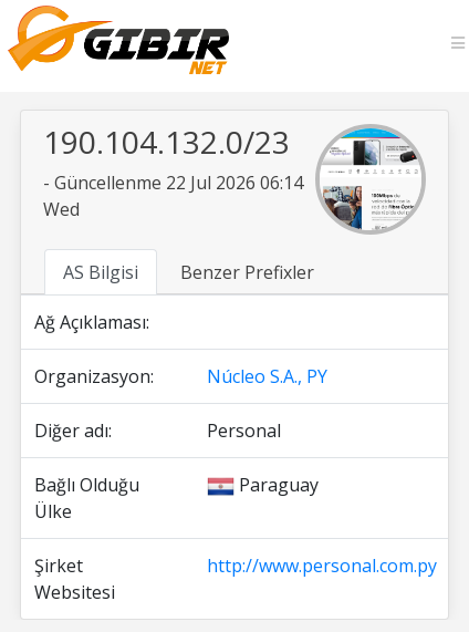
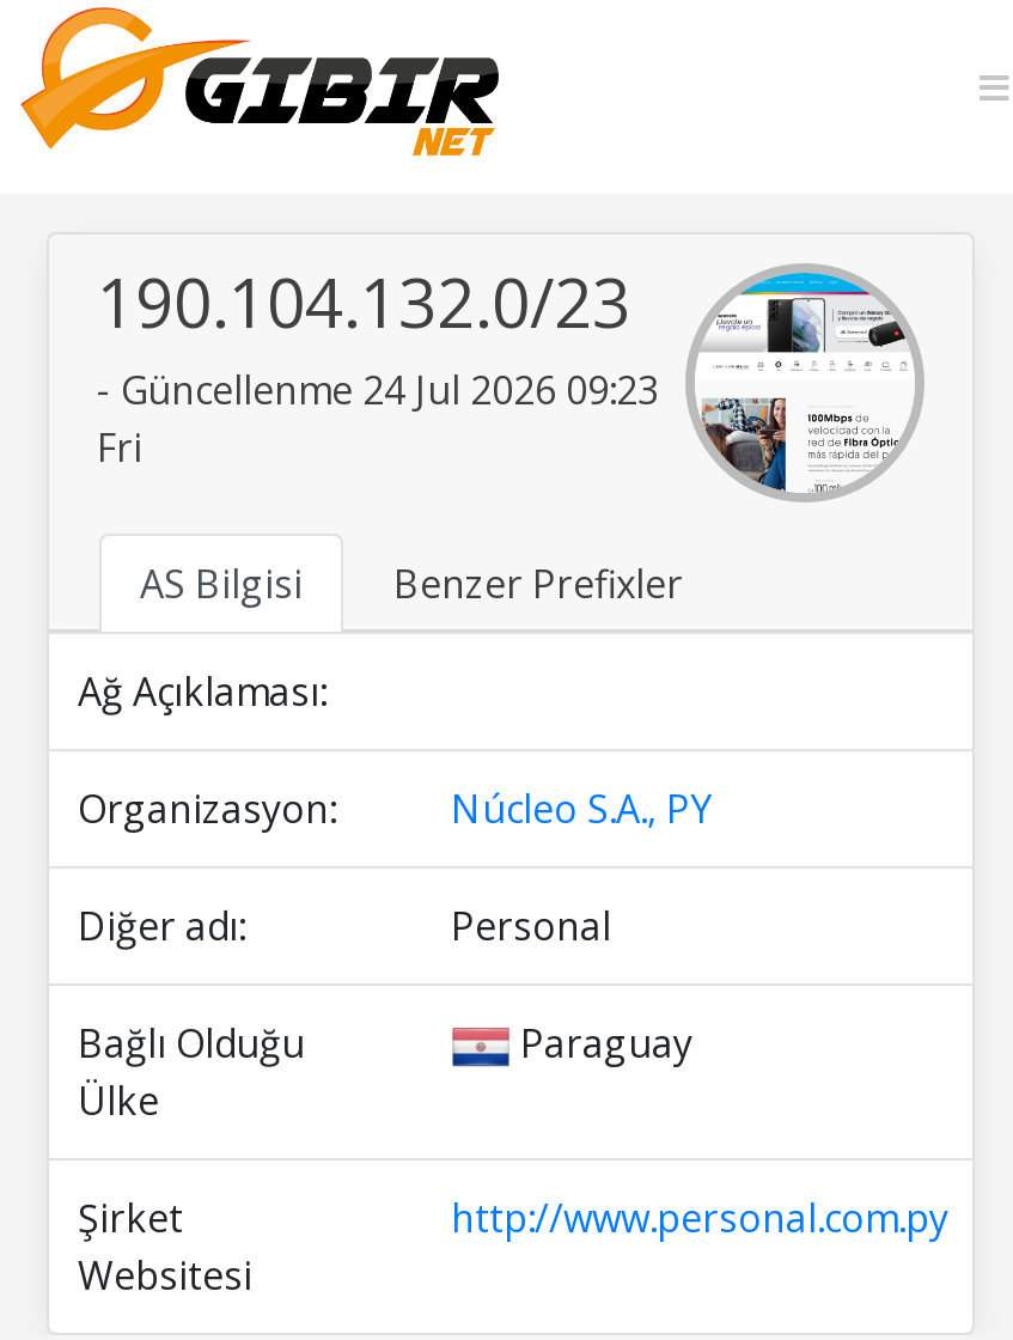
- - Güncellenme 22 Jul 2026 06:14
- Wed
+ - Güncellenme 24 Jul 2026 09:23
+ Fri
